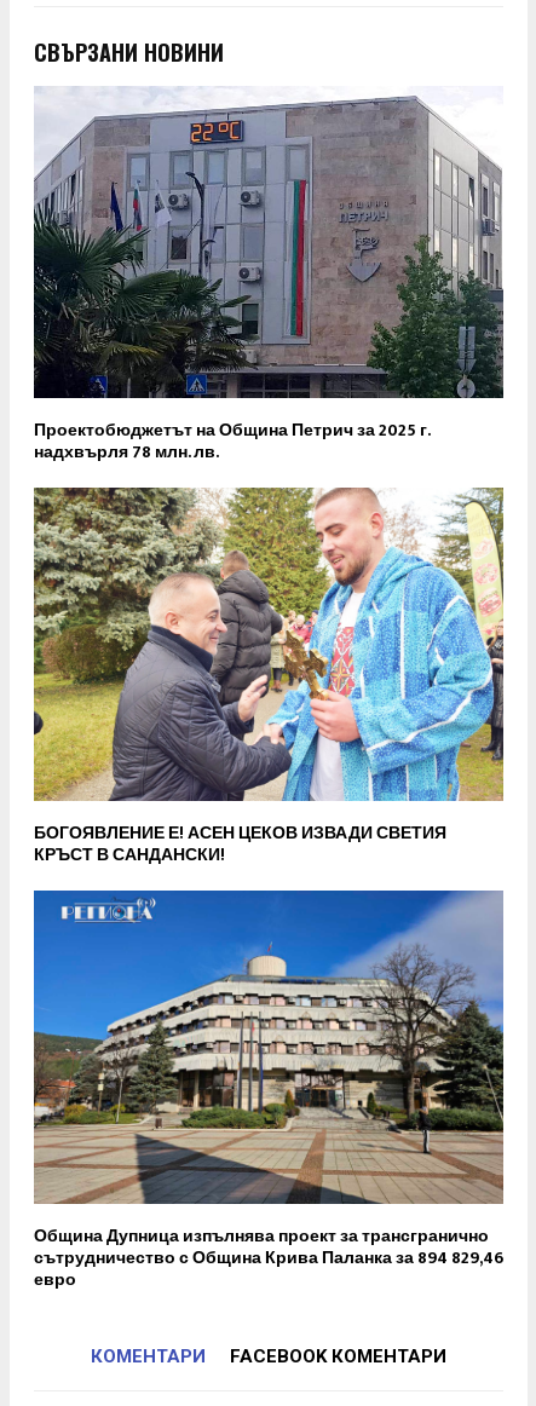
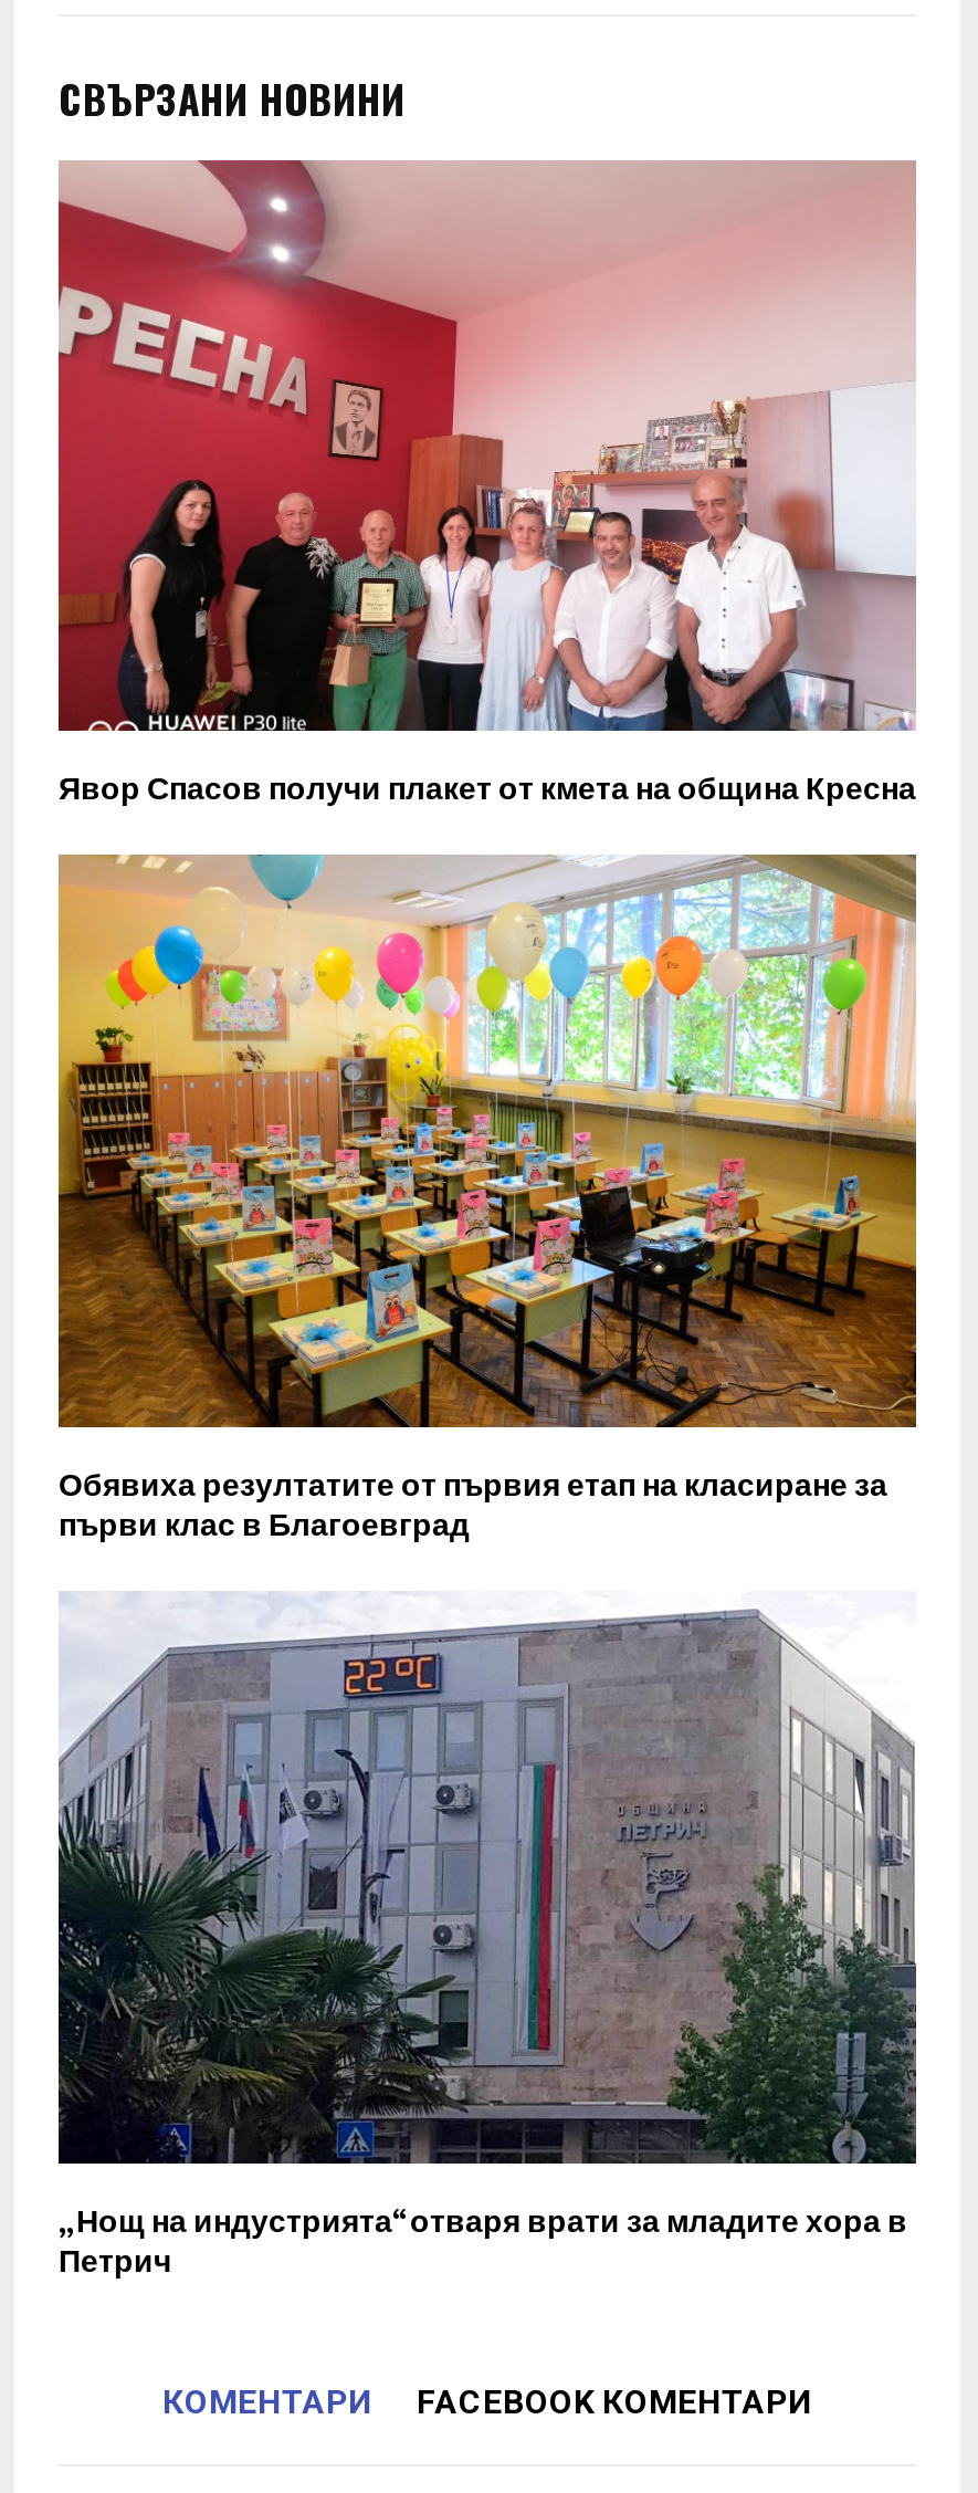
- [image]
- Проектобюджетът на Община Петрич за 2025 г.
- надхвърля 78 млн. лв.
+ [image]
+ Явор Спасов получи плакет от кмета на община Кресна

- [image]
- БОГОЯВЛЕНИЕ Е! АСЕН ЦЕКОВ ИЗВАДИ СВЕТИЯ
- КРЪСТ В САНДАНСКИ!
+ [image]
+ Обявиха резултатите от първия етап на класиране за
+ първи клас в Благоевград

- [image]
- Община Дупница изпълнява проект за трансгранично
- сътрудничество с Община Крива Паланка за 894 829,46
- евро
+ [image]
+ „Нощ на индустрията“ отваря врати за младите хора в
+ Петрич
